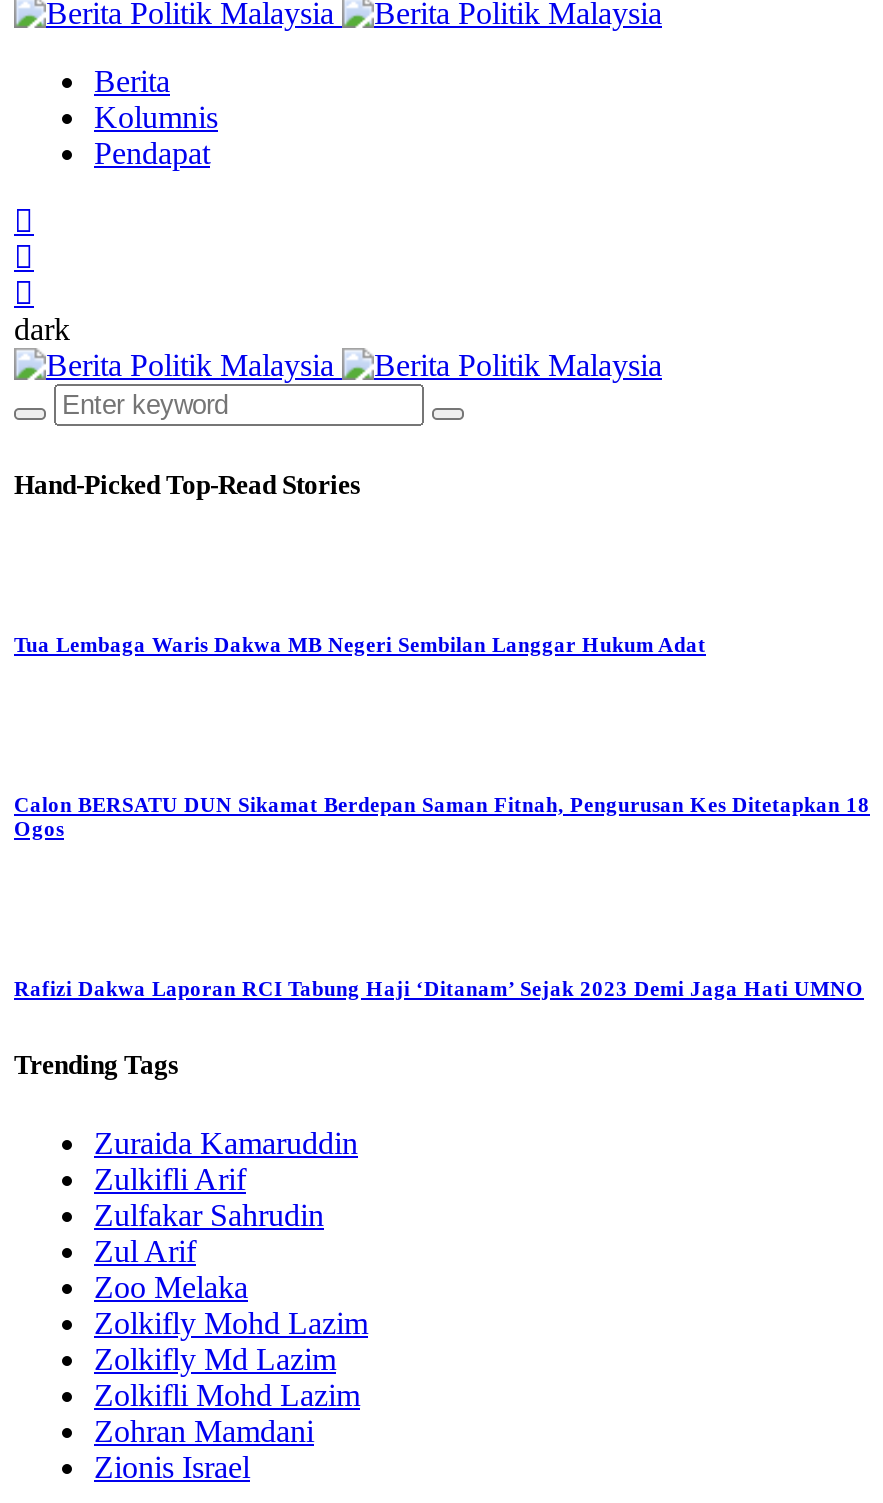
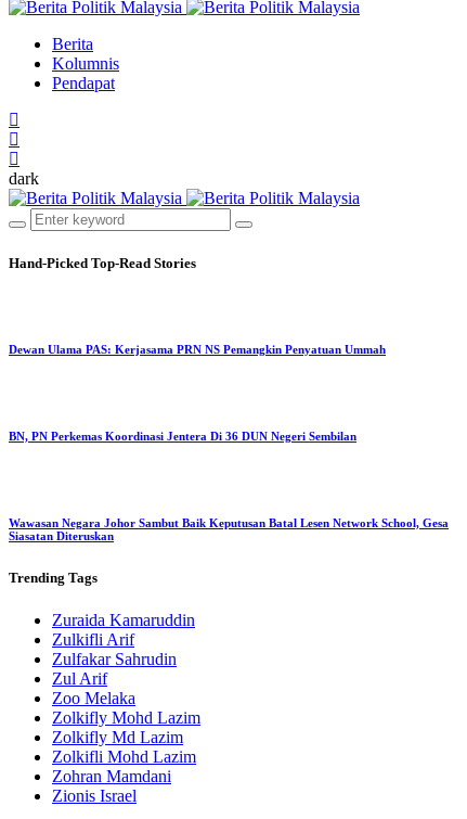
- Tua Lembaga Waris Dakwa MB Negeri Sembilan Langgar Hukum Adat
+ Dewan Ulama PAS: Kerjasama PRN NS Pemangkin Penyatuan Ummah

- Calon BERSATU DUN Sikamat Berdepan Saman Fitnah, Pengurusan Kes Ditetapkan 18
- Ogos
+ BN, PN Perkemas Koordinasi Jentera Di 36 DUN Negeri Sembilan

- Rafizi Dakwa Laporan RCI Tabung Haji ‘Ditanam’ Sejak 2023 Demi Jaga Hati UMNO
+ Wawasan Negara Johor Sambut Baik Keputusan Batal Lesen Network School, Gesa
+ Siasatan Diteruskan
